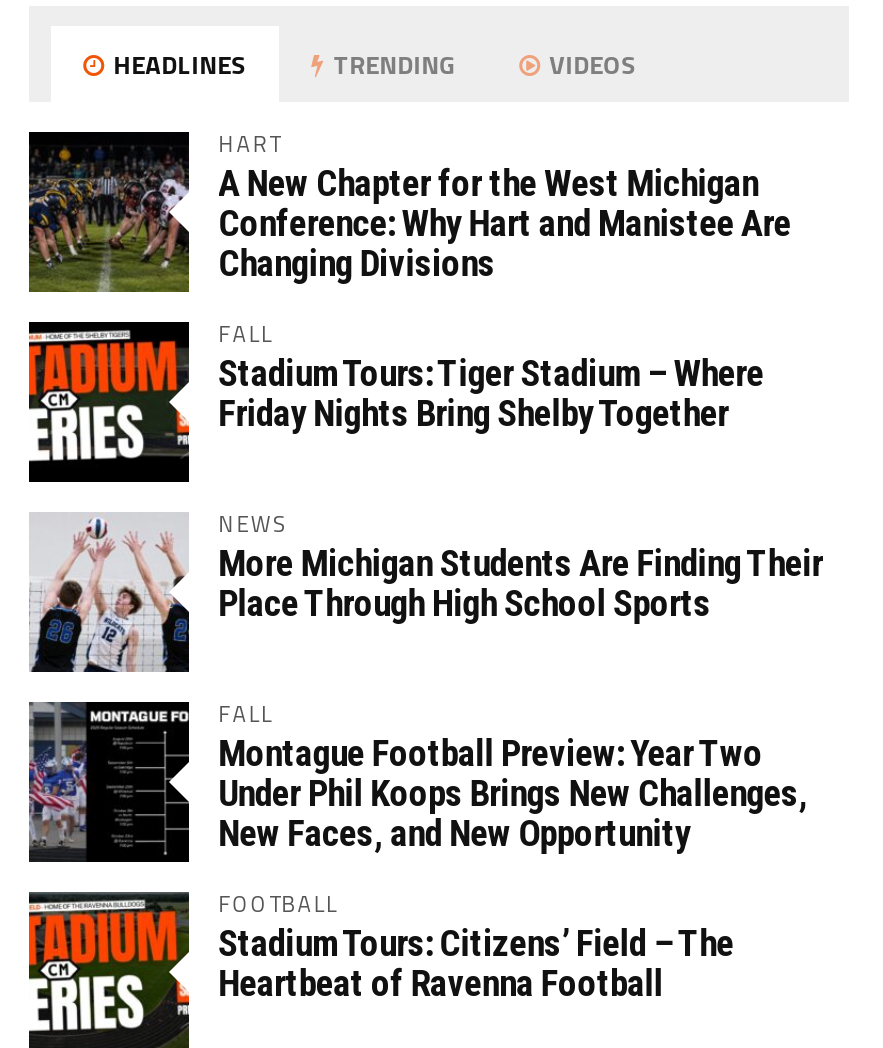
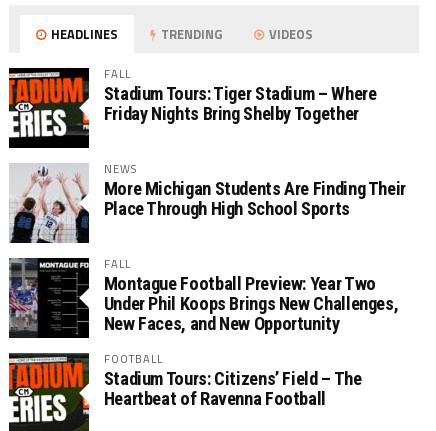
- [image]
- HART
- A New Chapter for the West Michigan
- Conference: Why Hart and Manistee Are
- Changing Divisions
